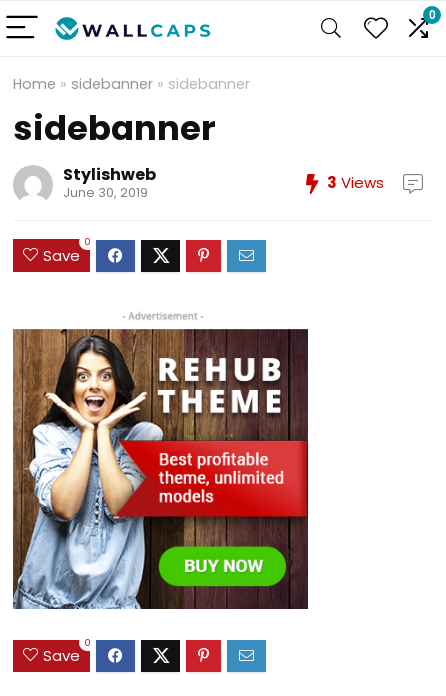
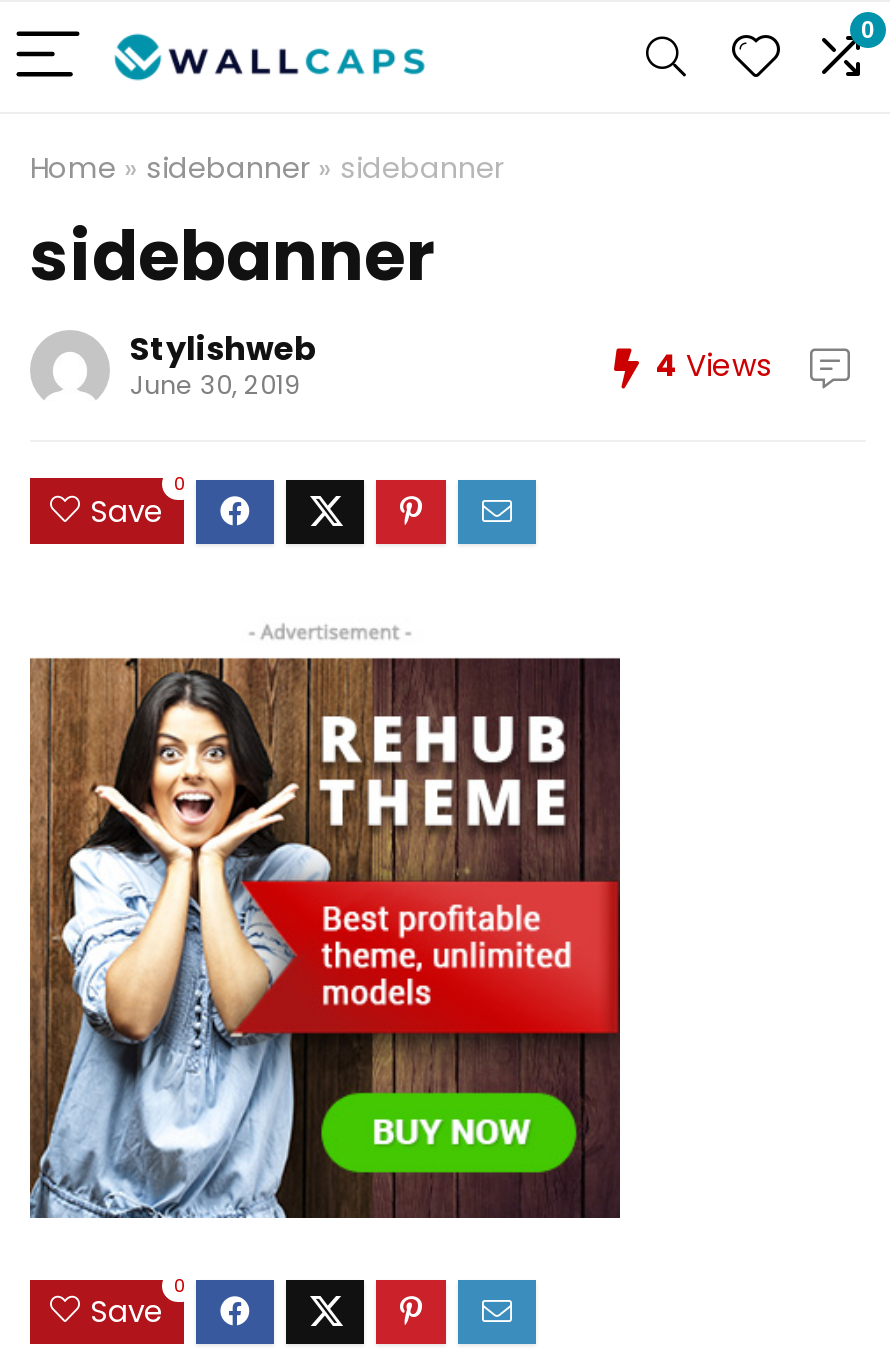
- 3 Views
+ 4 Views
